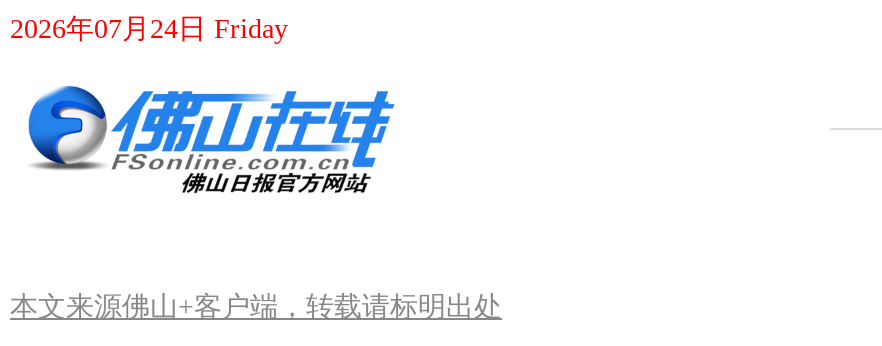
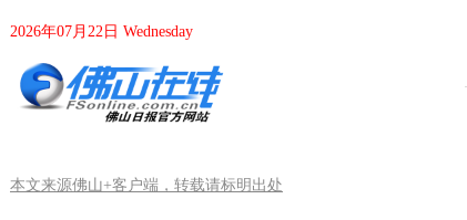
- 2026年07月24日 Friday
+ 2026年07月22日 Wednesday
